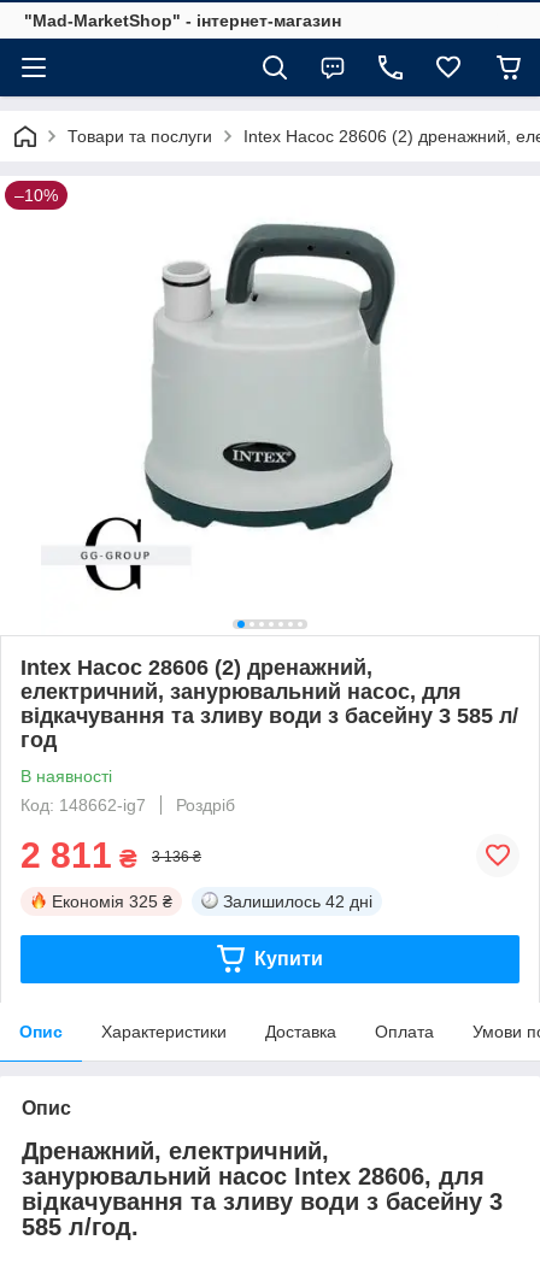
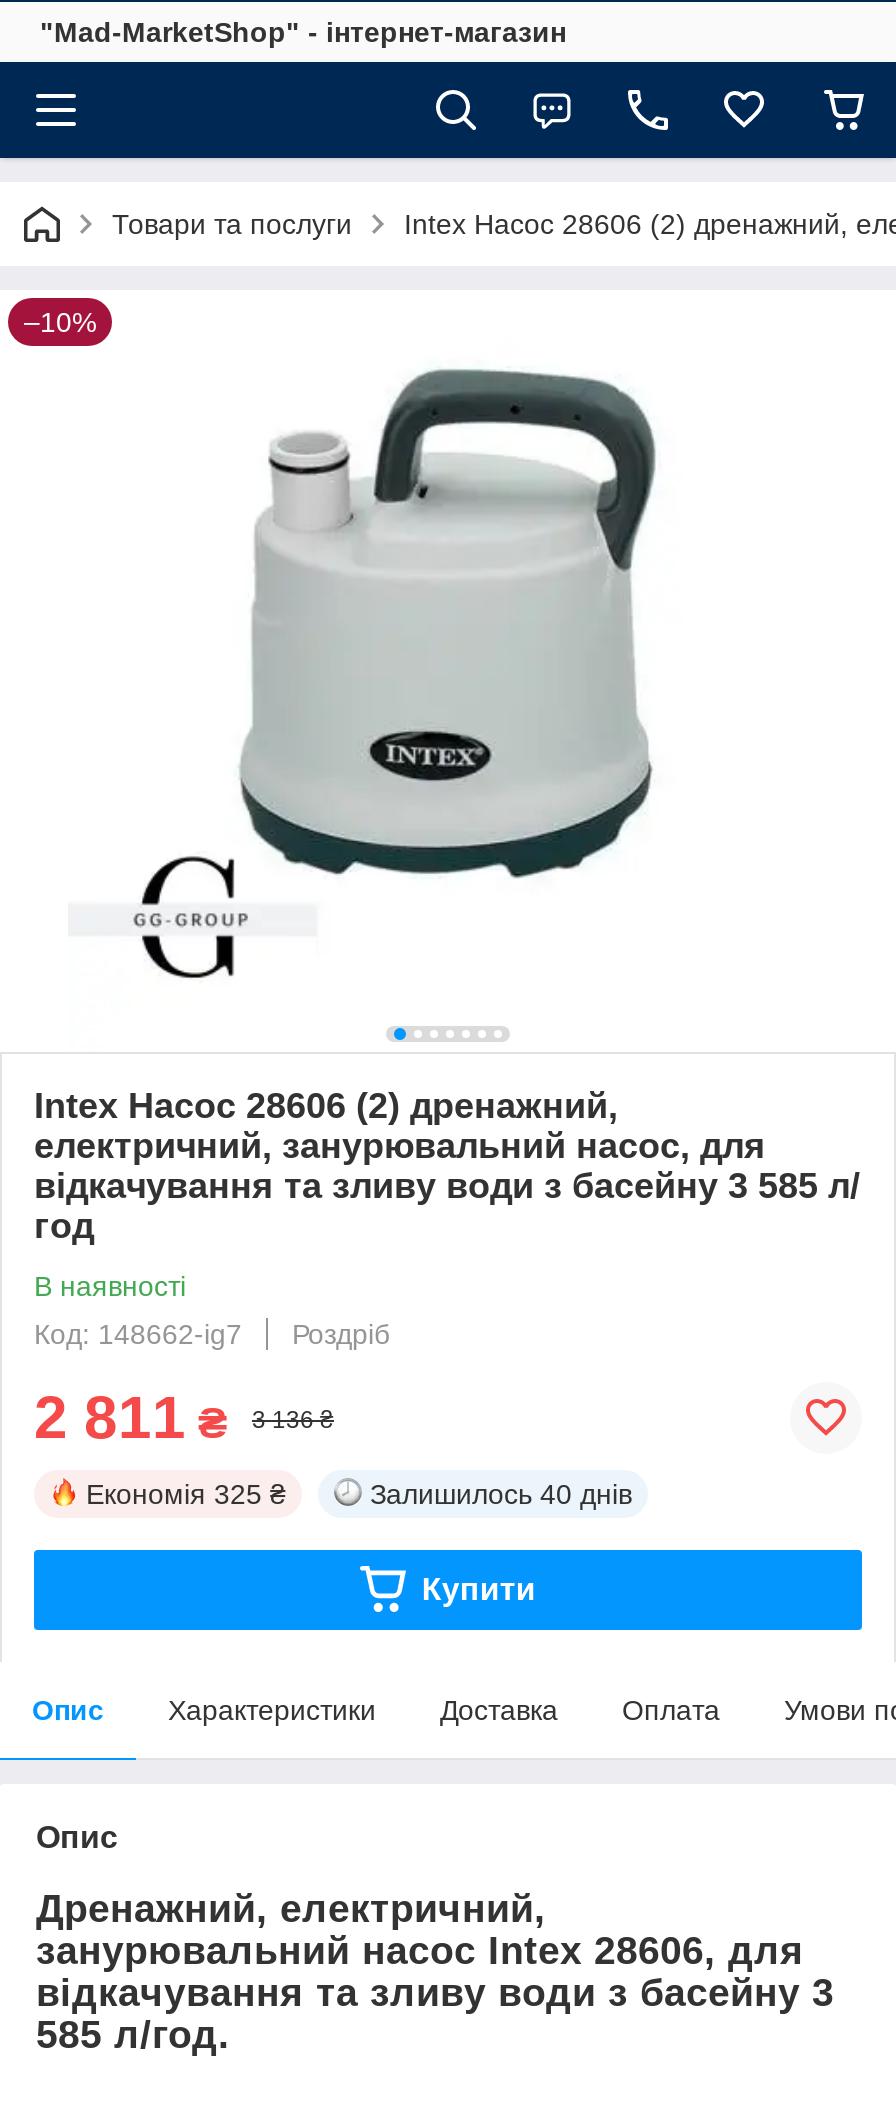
- Залишилось 42 дні
+ Залишилось 40 днів
